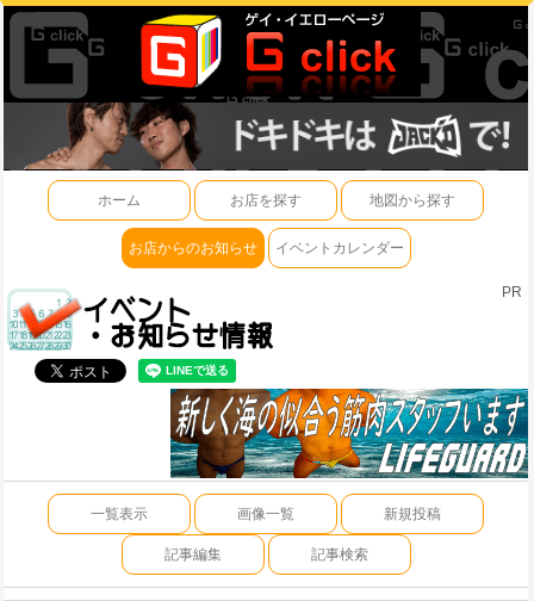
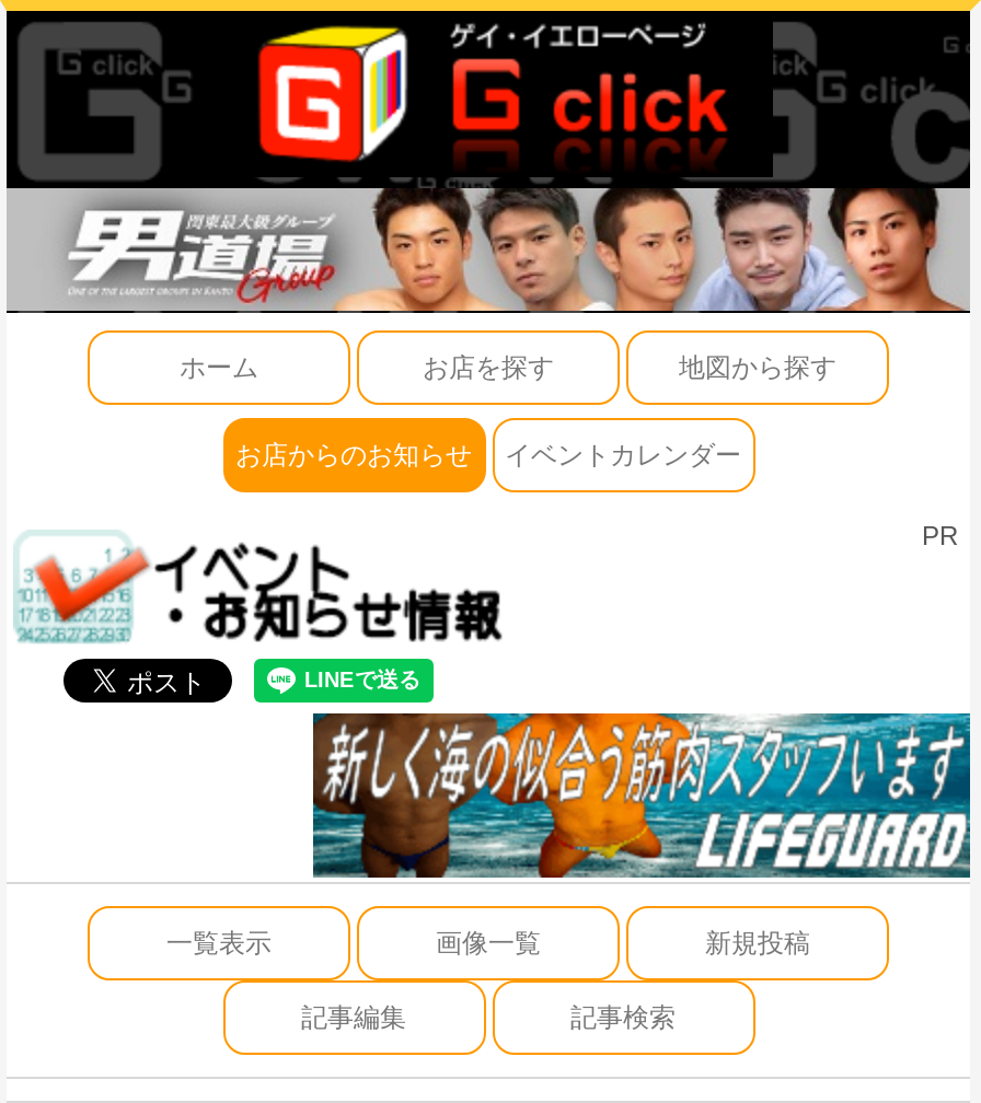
- [image]
+ [image]
